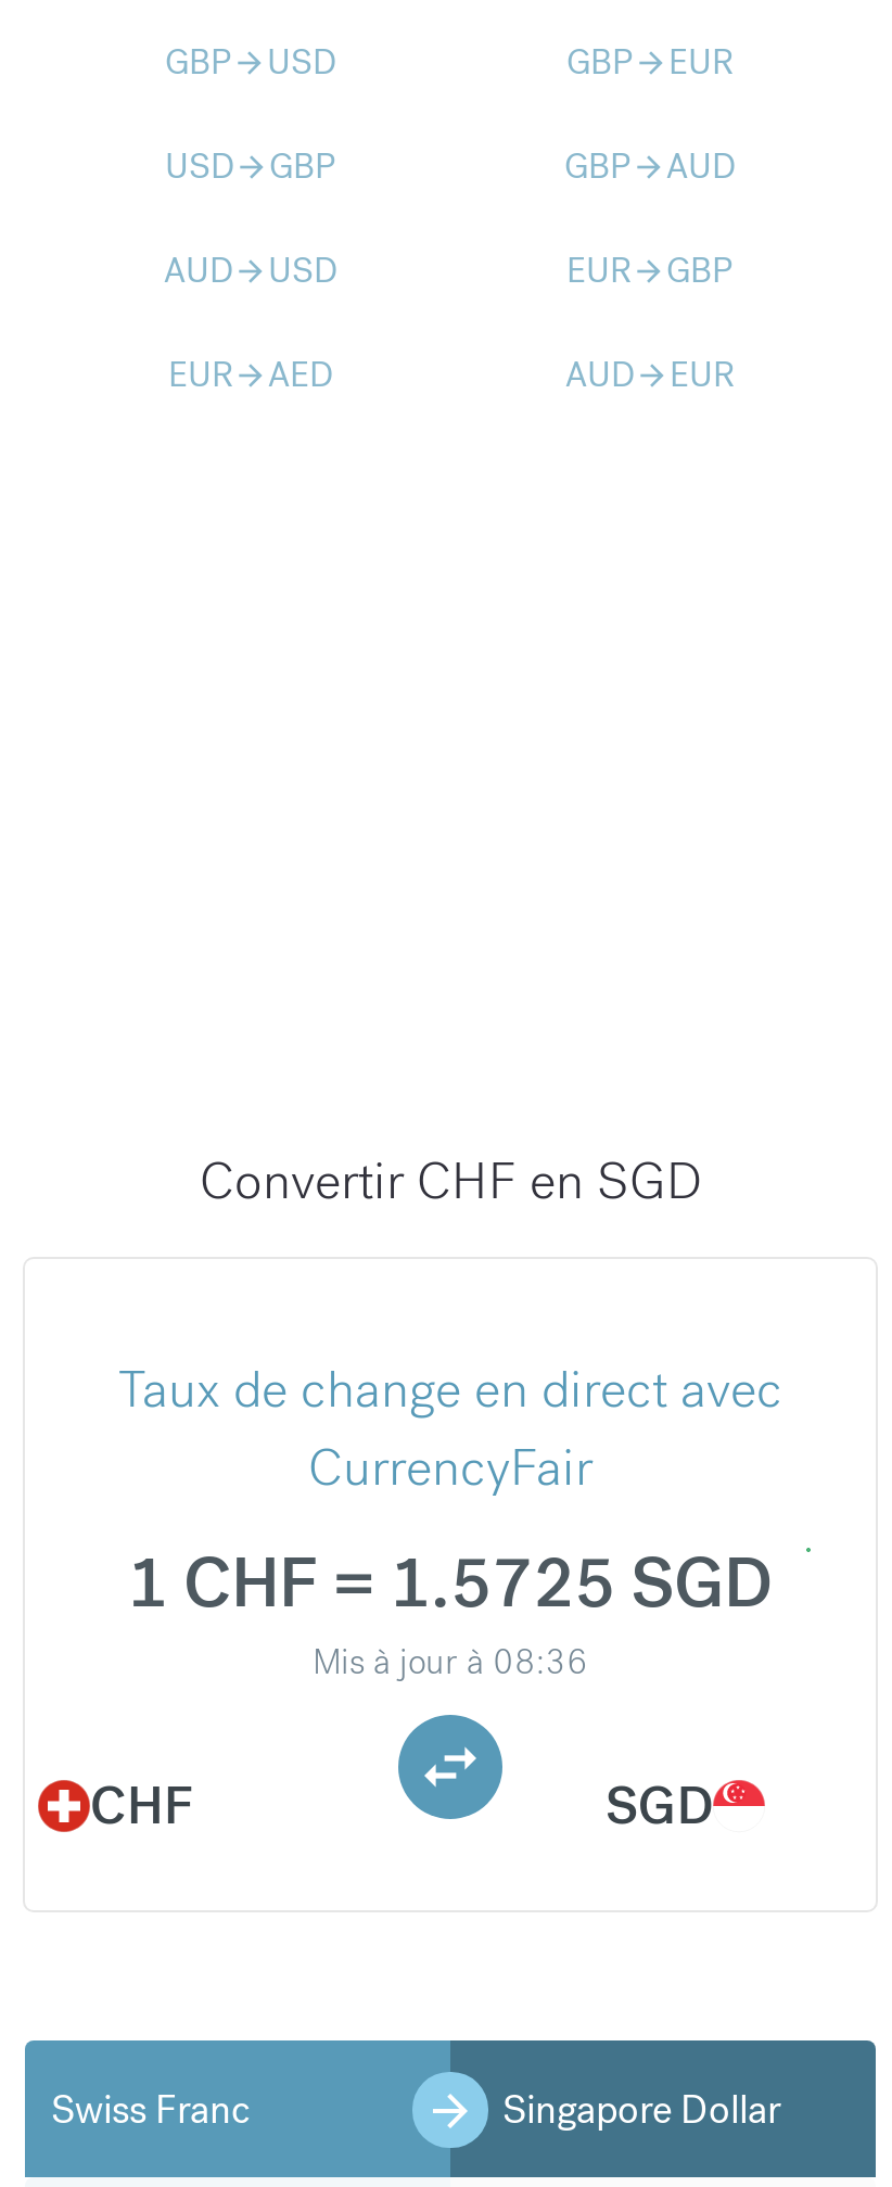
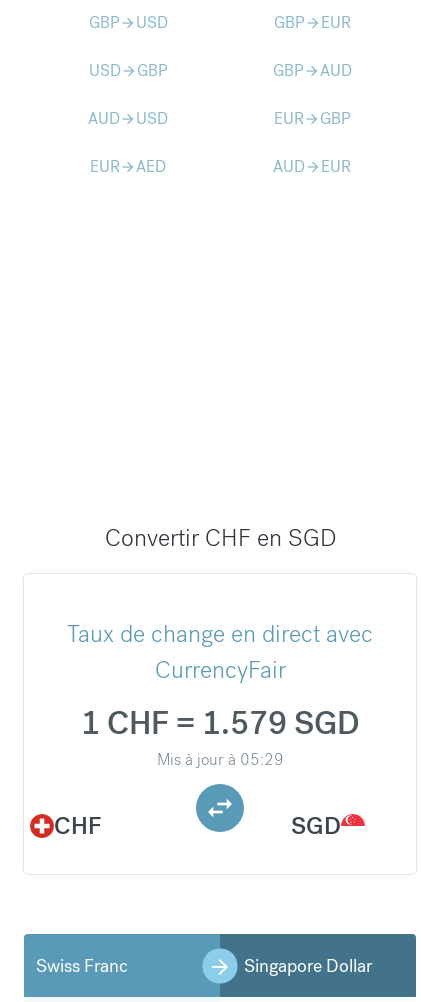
- 1 CHF = 1.5725 SGD
+ 1 CHF = 1.579 SGD

- Mis à jour à 08:36
+ Mis à jour à 05:29
